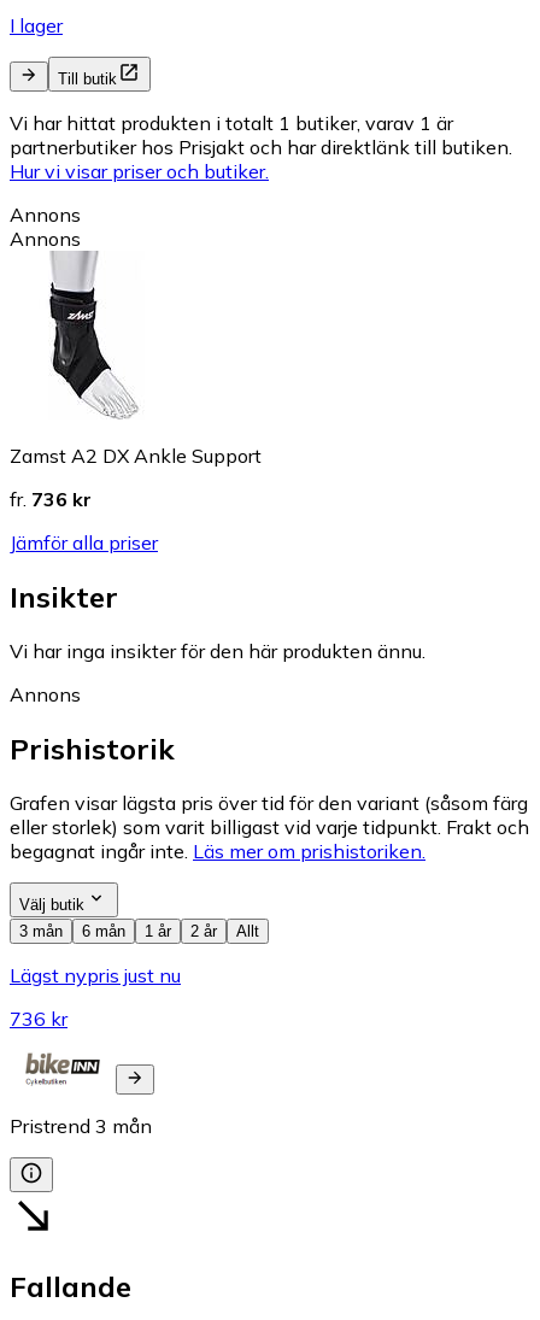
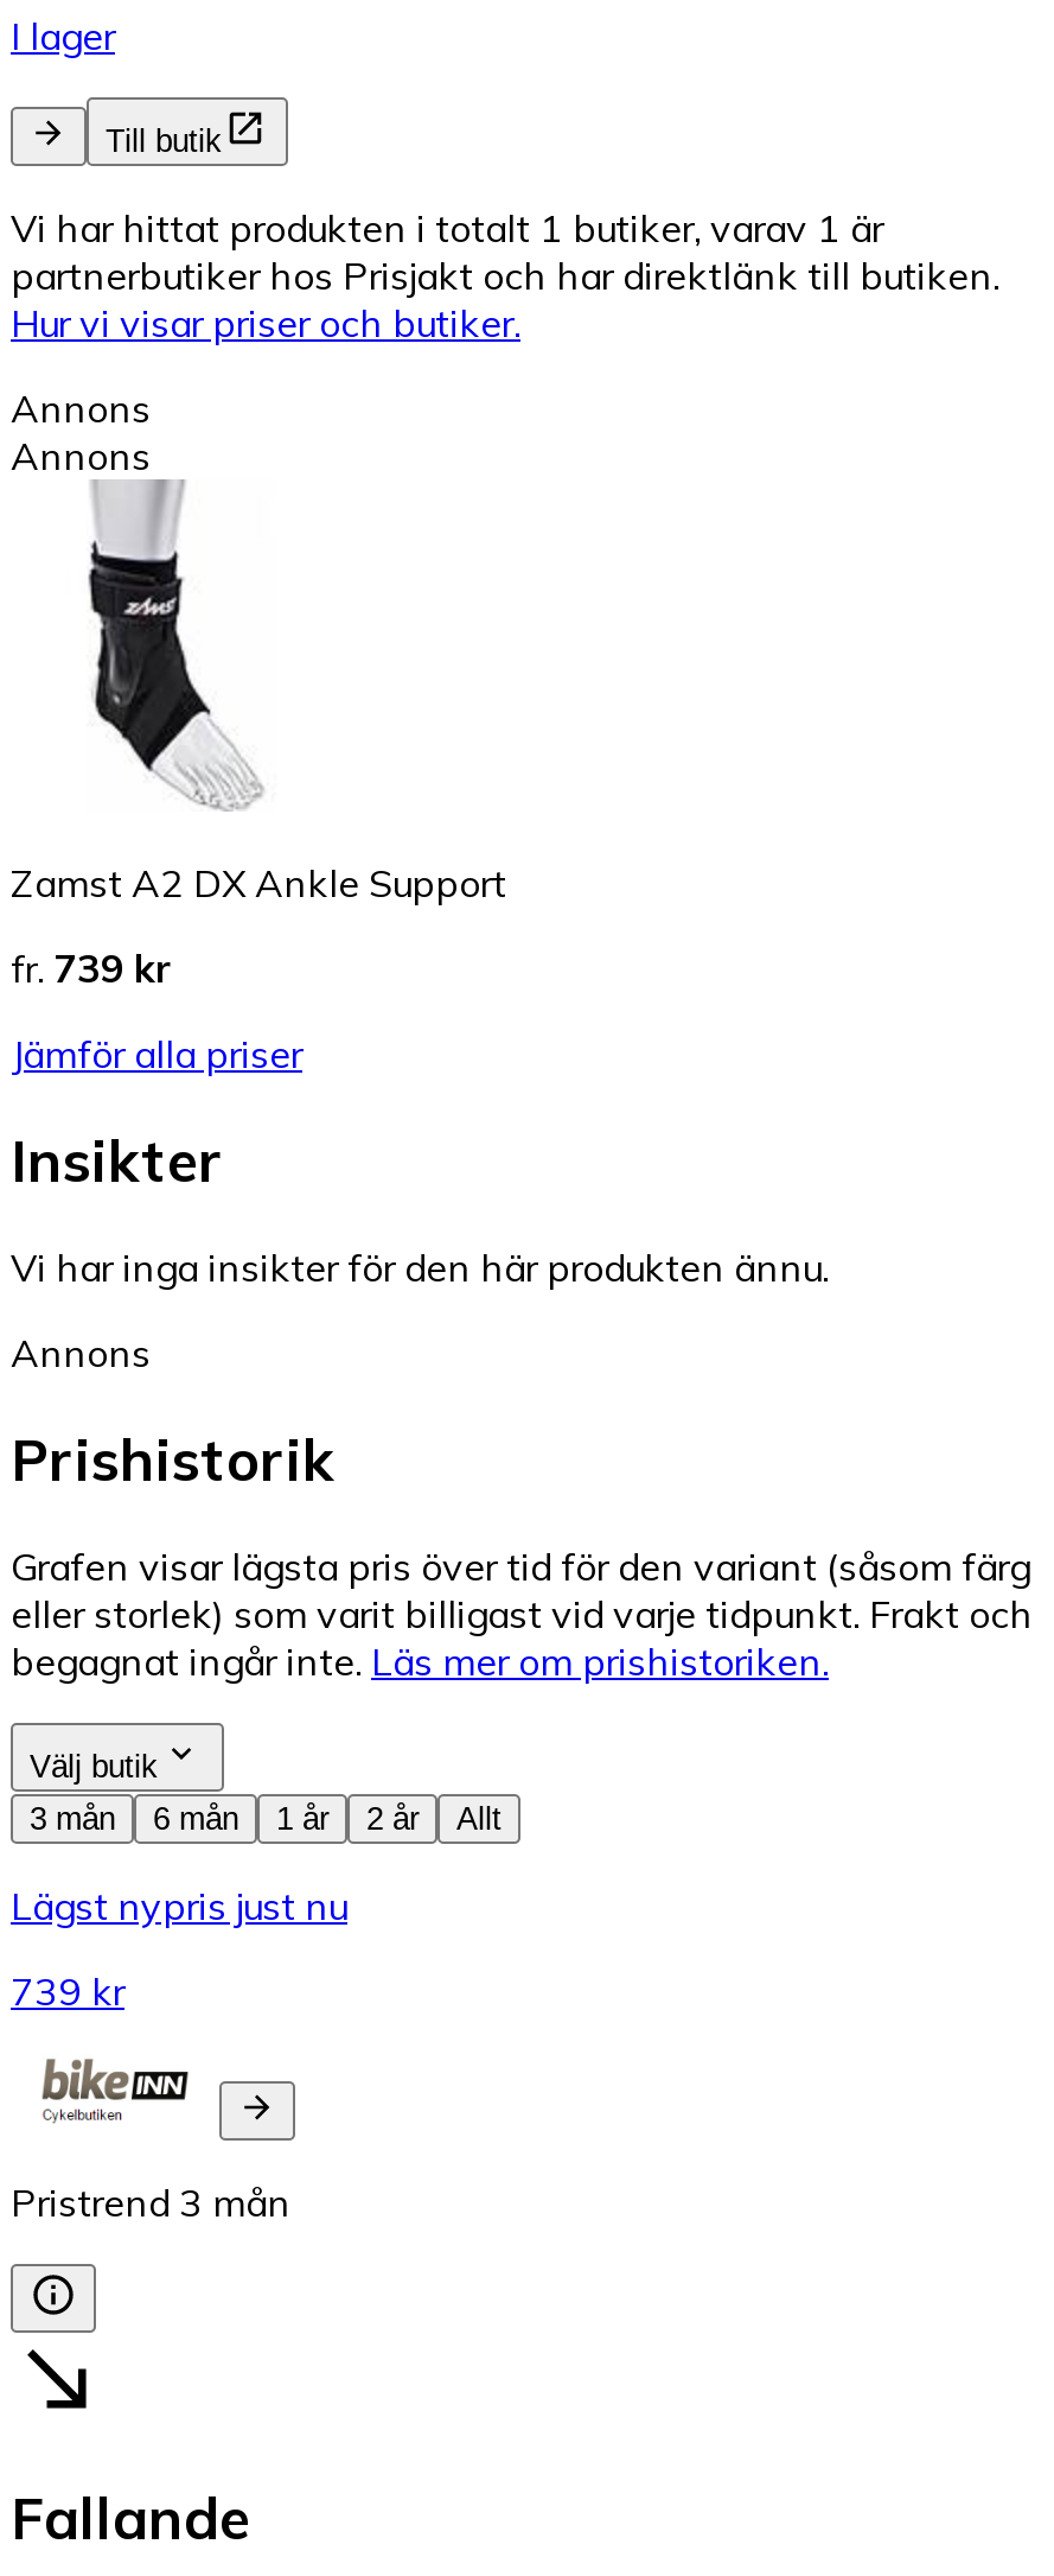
- fr. 736 kr
+ fr. 739 kr

- 736 kr
+ 739 kr
